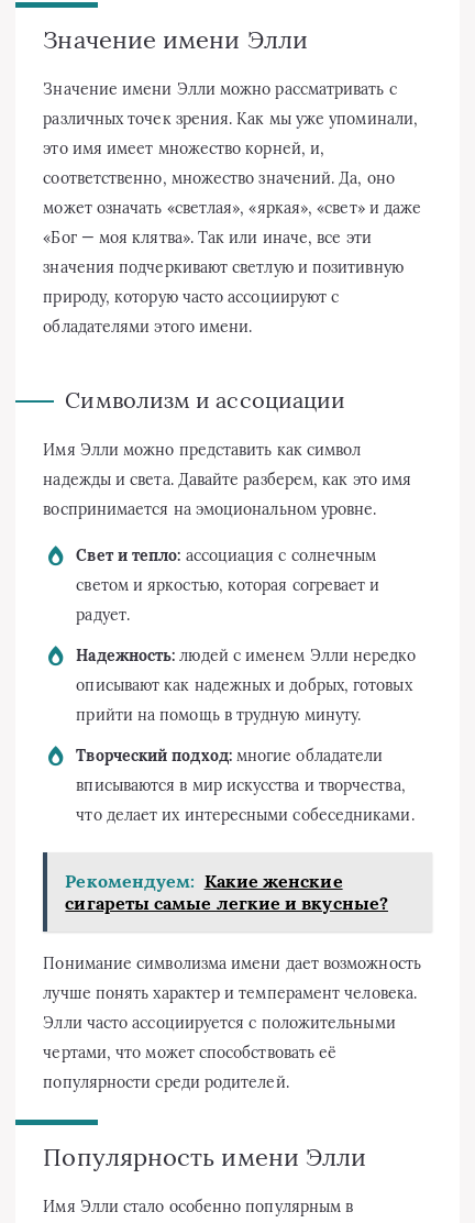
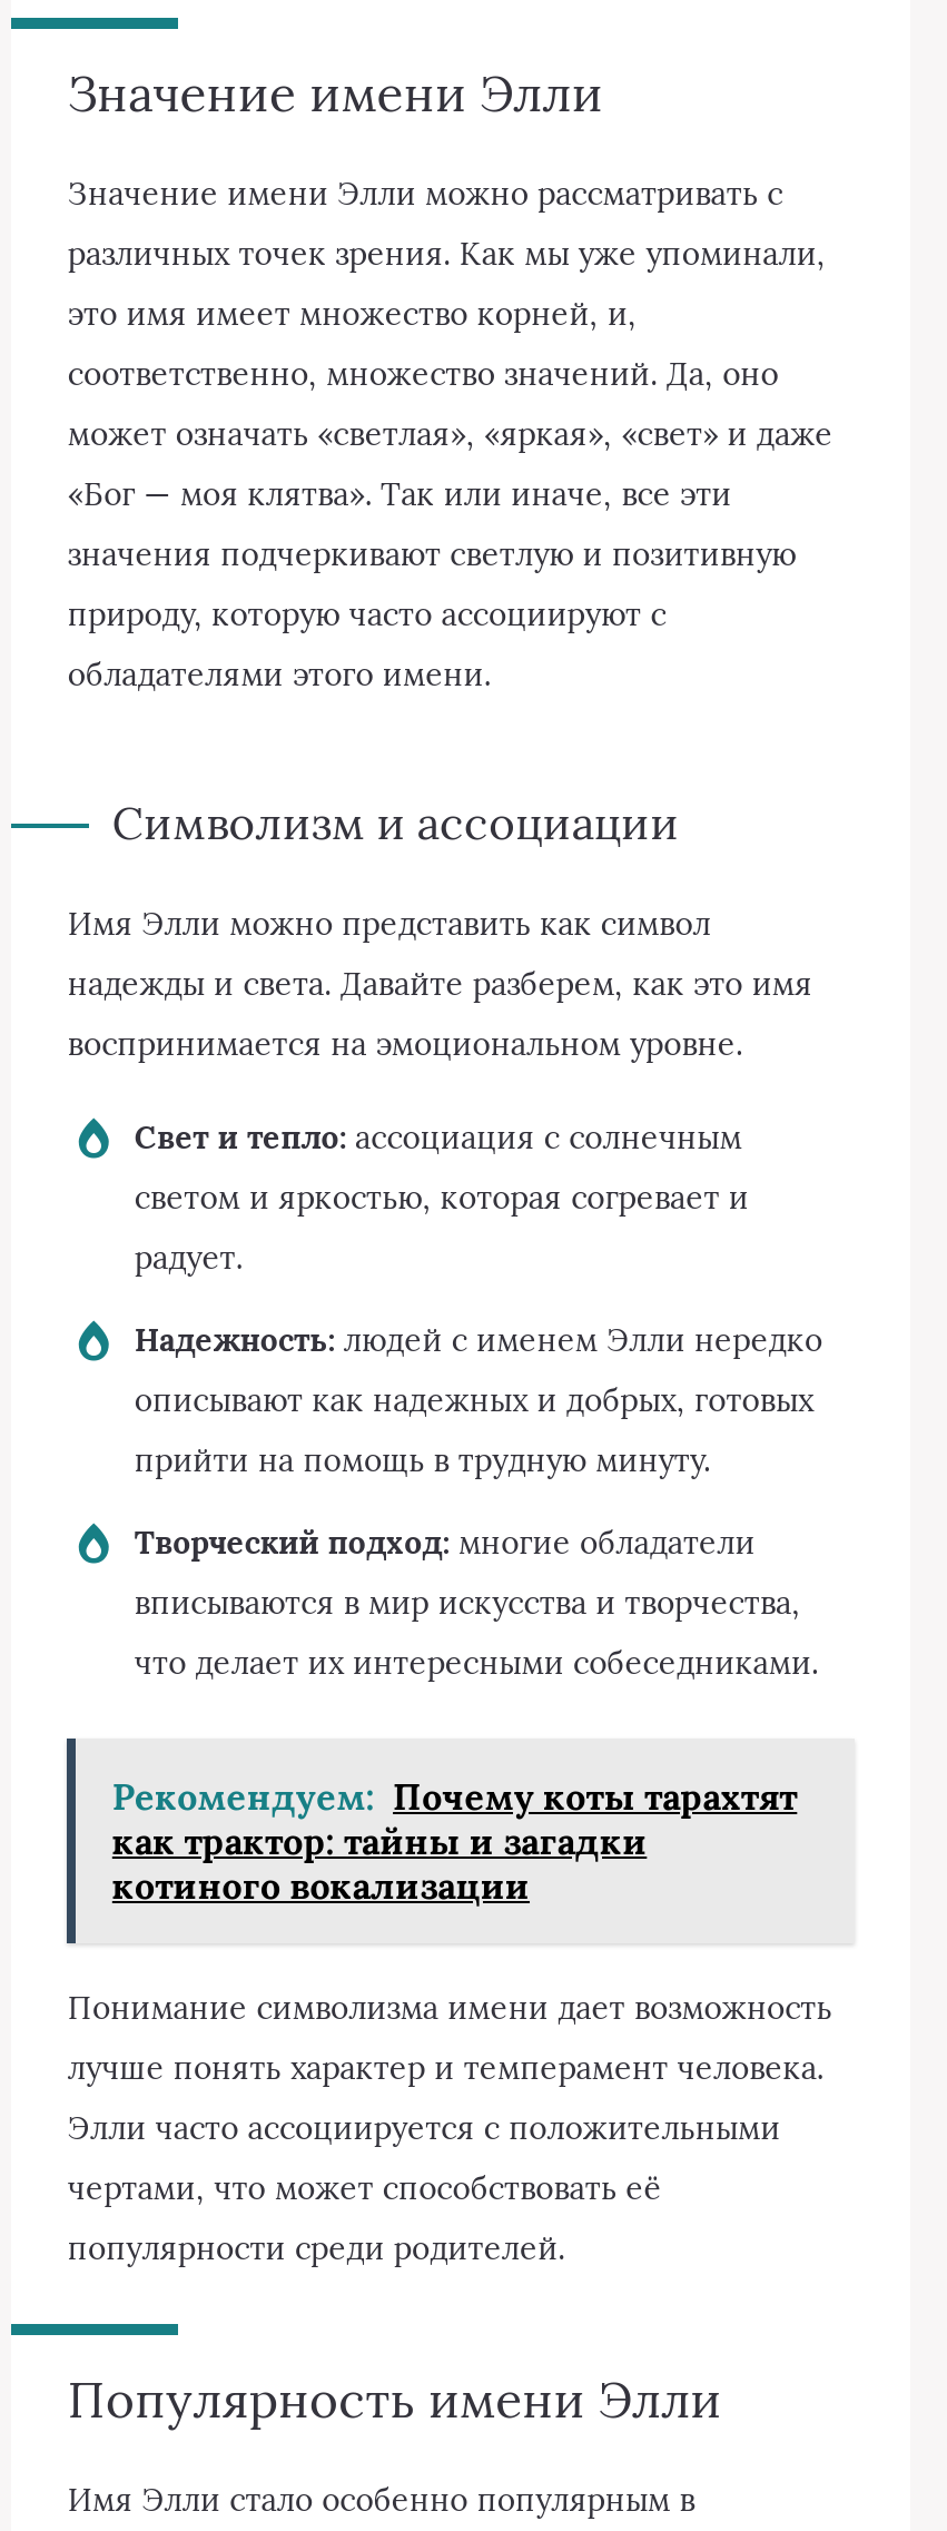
- Рекомендуем: Какие женские
- сигареты самые легкие и вкусные?
+ Рекомендуем: Почему коты тарахтят
+ как трактор: тайны и загадки
+ котиного вокализации
